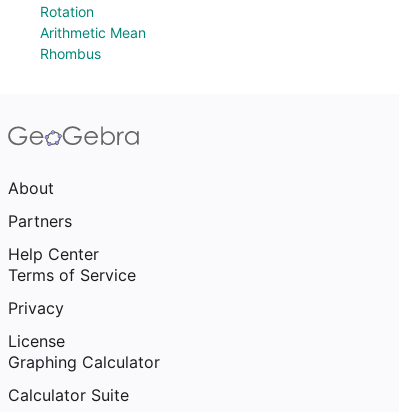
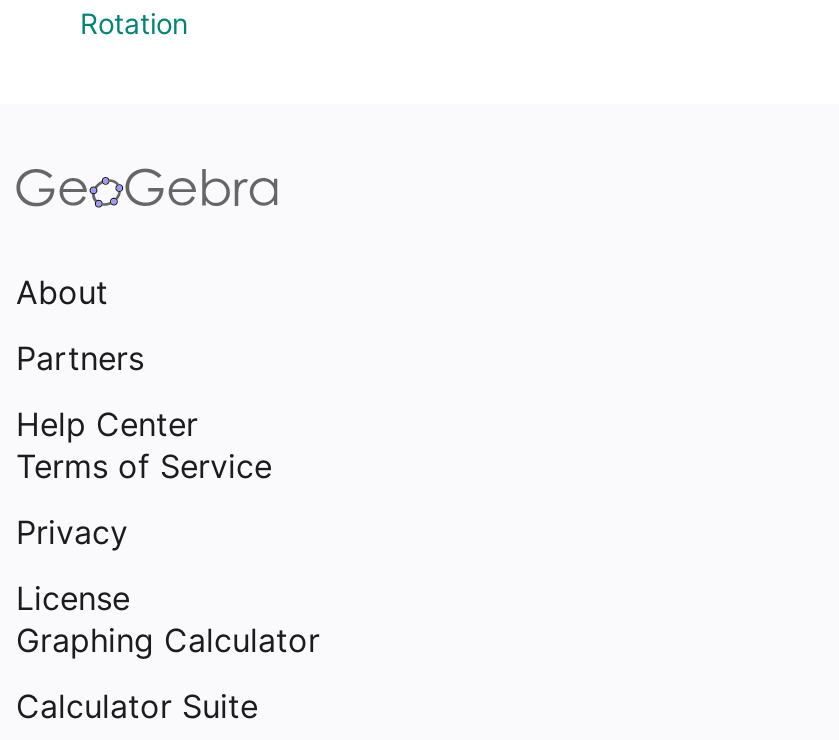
- Arithmetic Mean
- Rhombus
